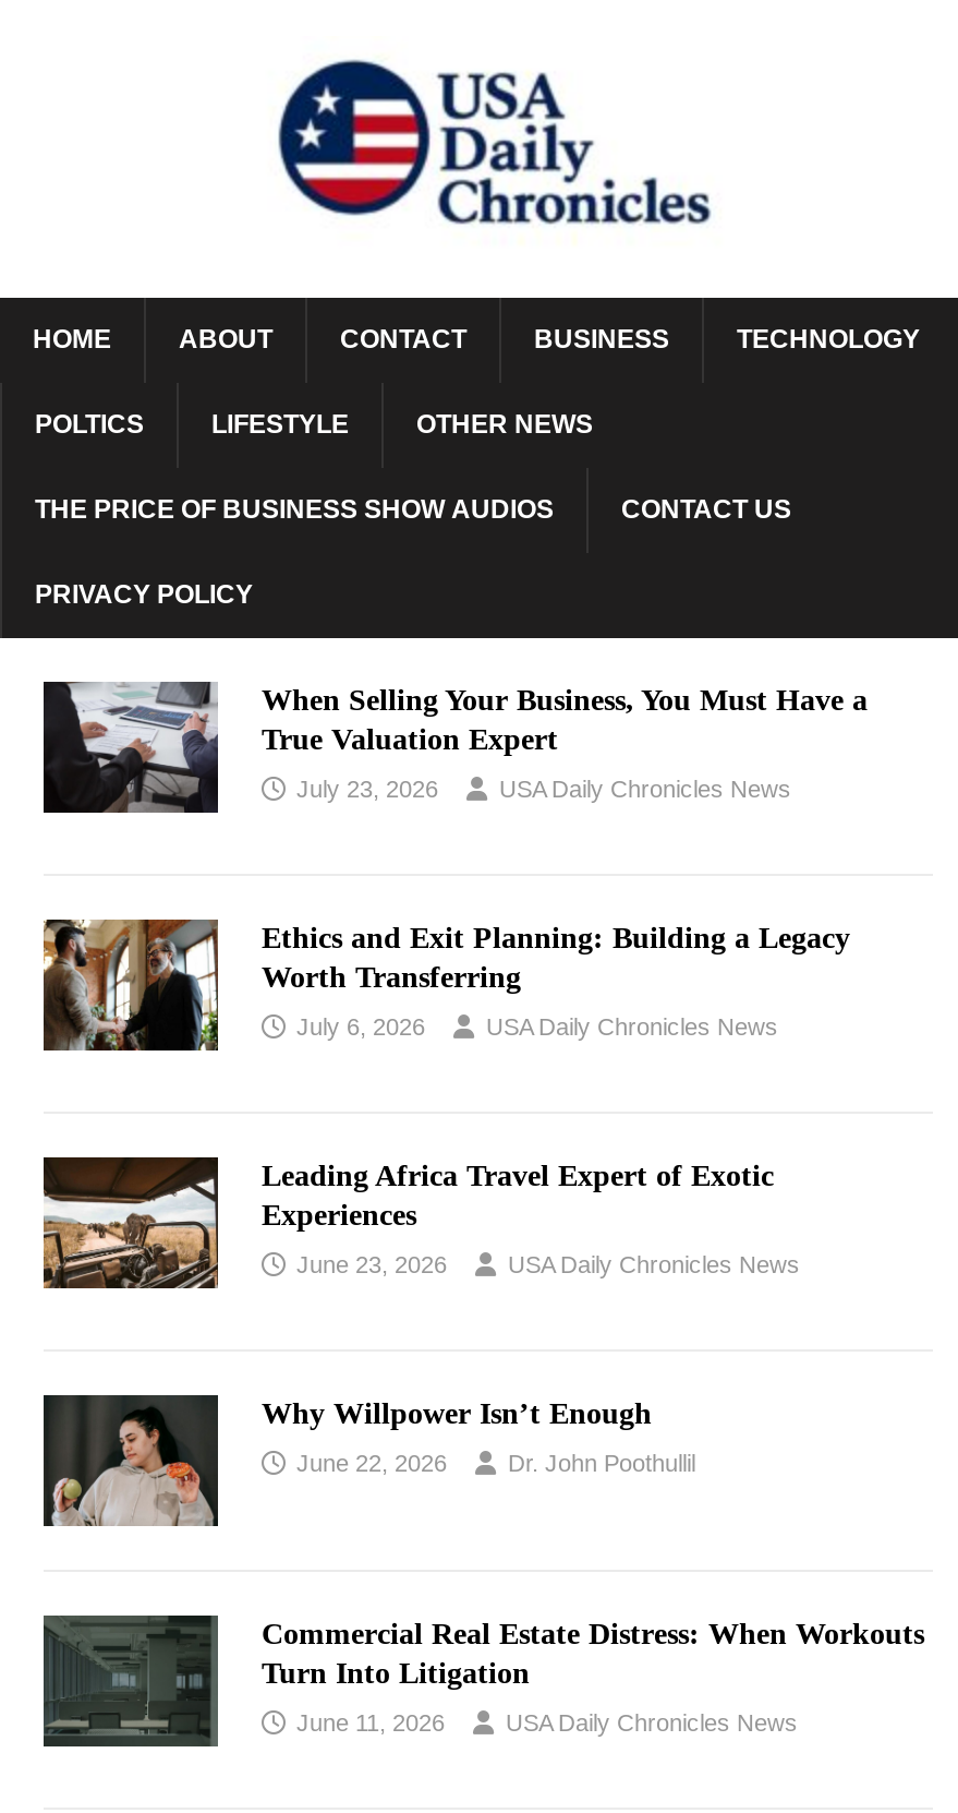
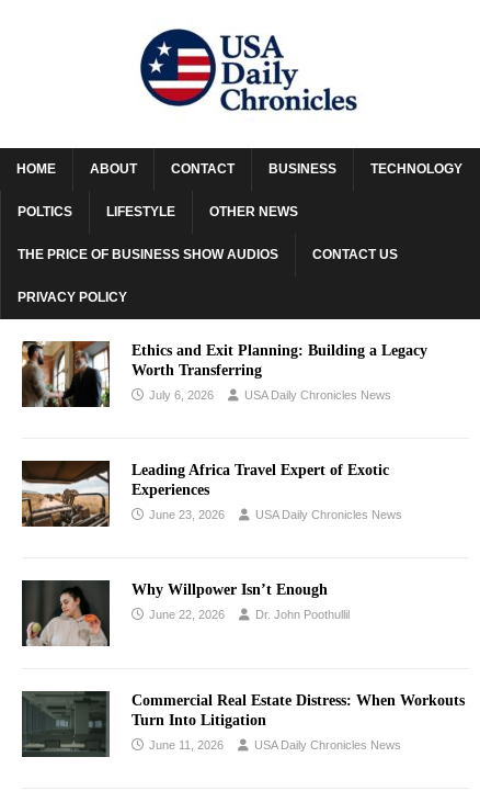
- [image]
- When Selling Your Business, You Must Have a
- True Valuation Expert
- July 23, 2026
- USA Daily Chronicles News
